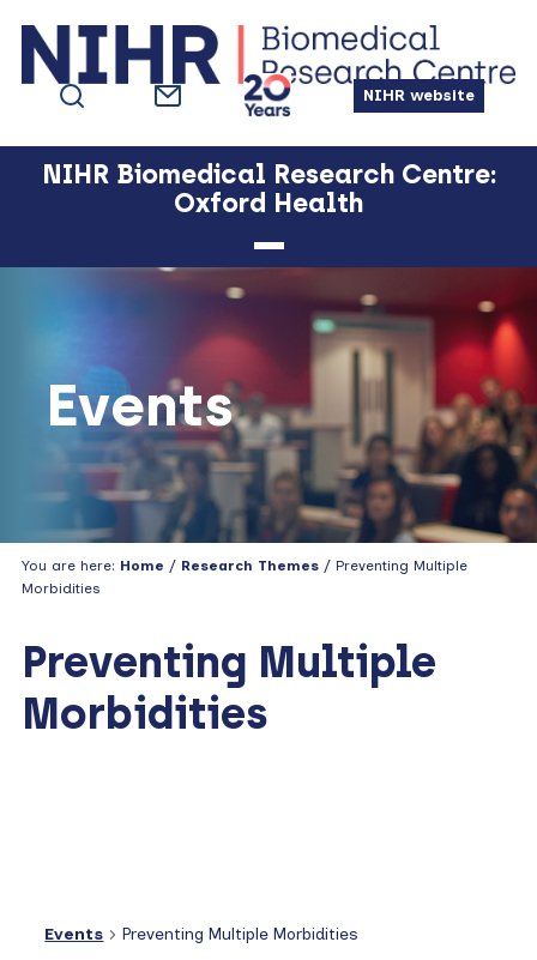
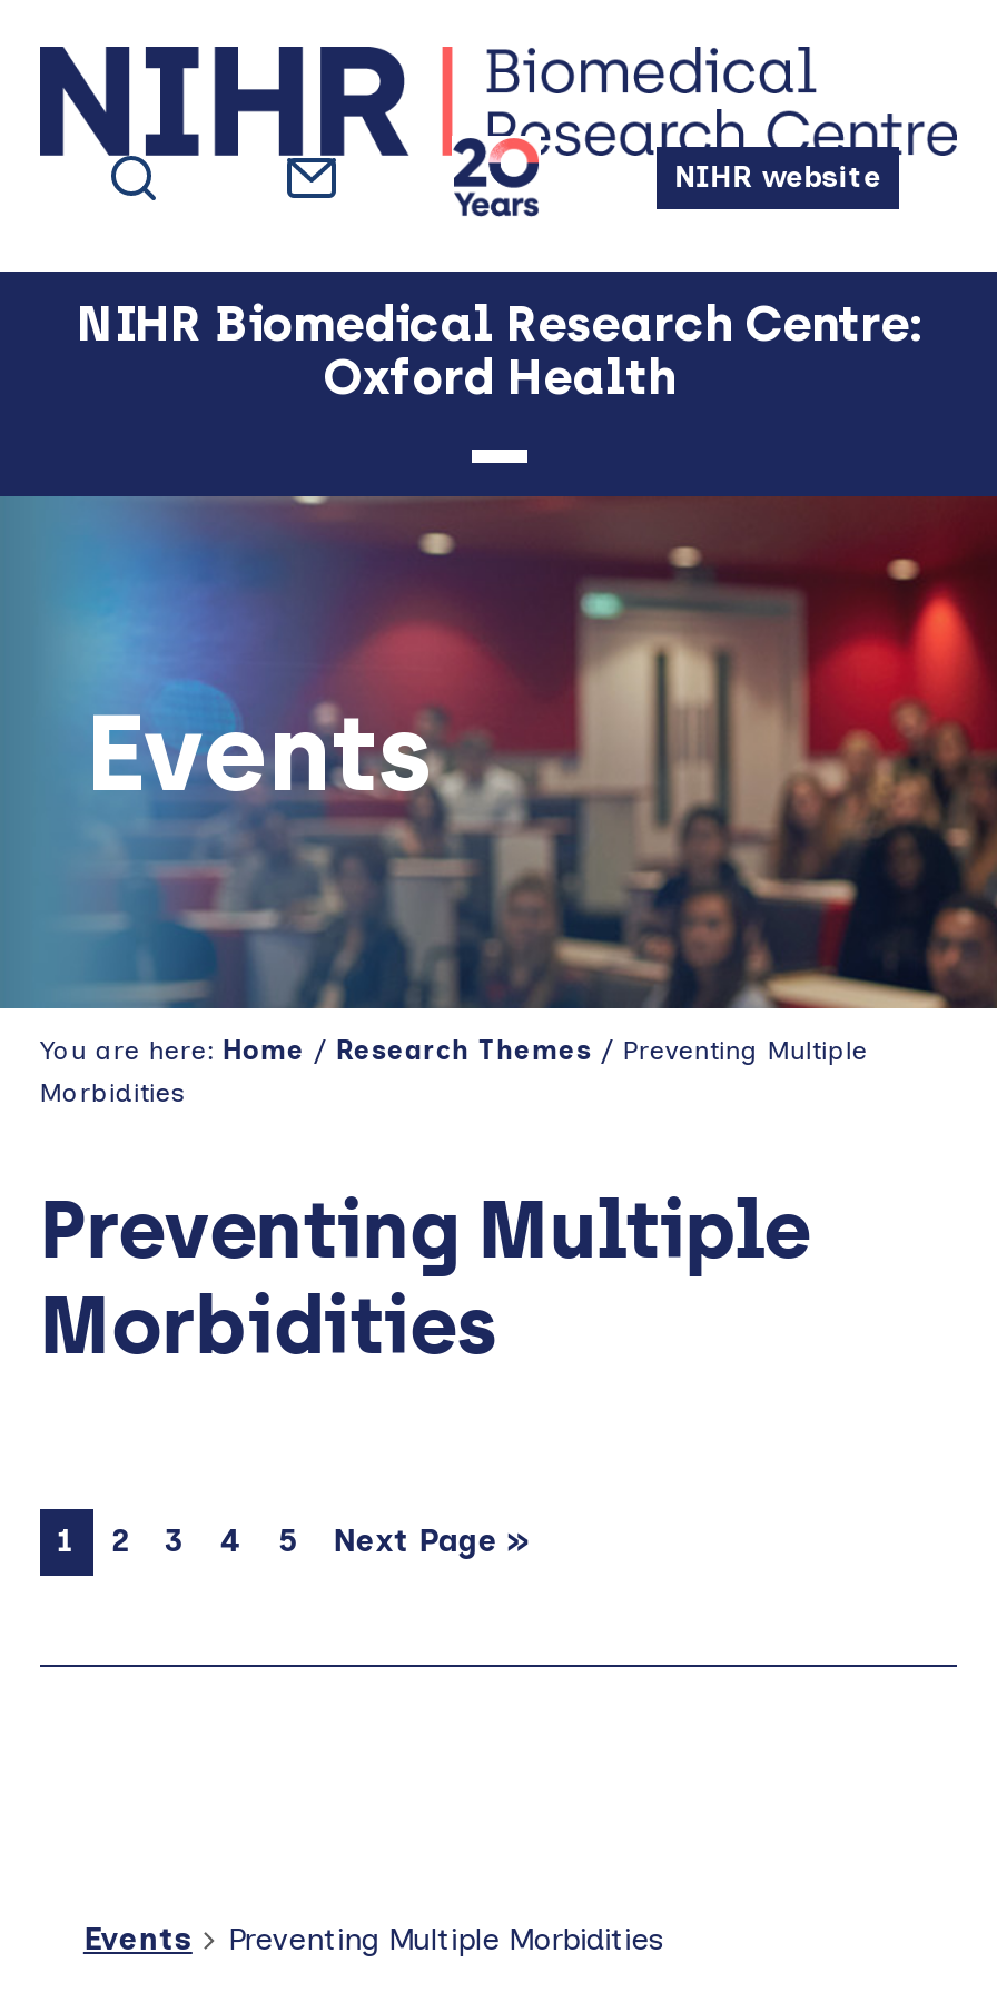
+ 1
+ 2
+ 3
+ 4
+ 5
+ Next Page »
